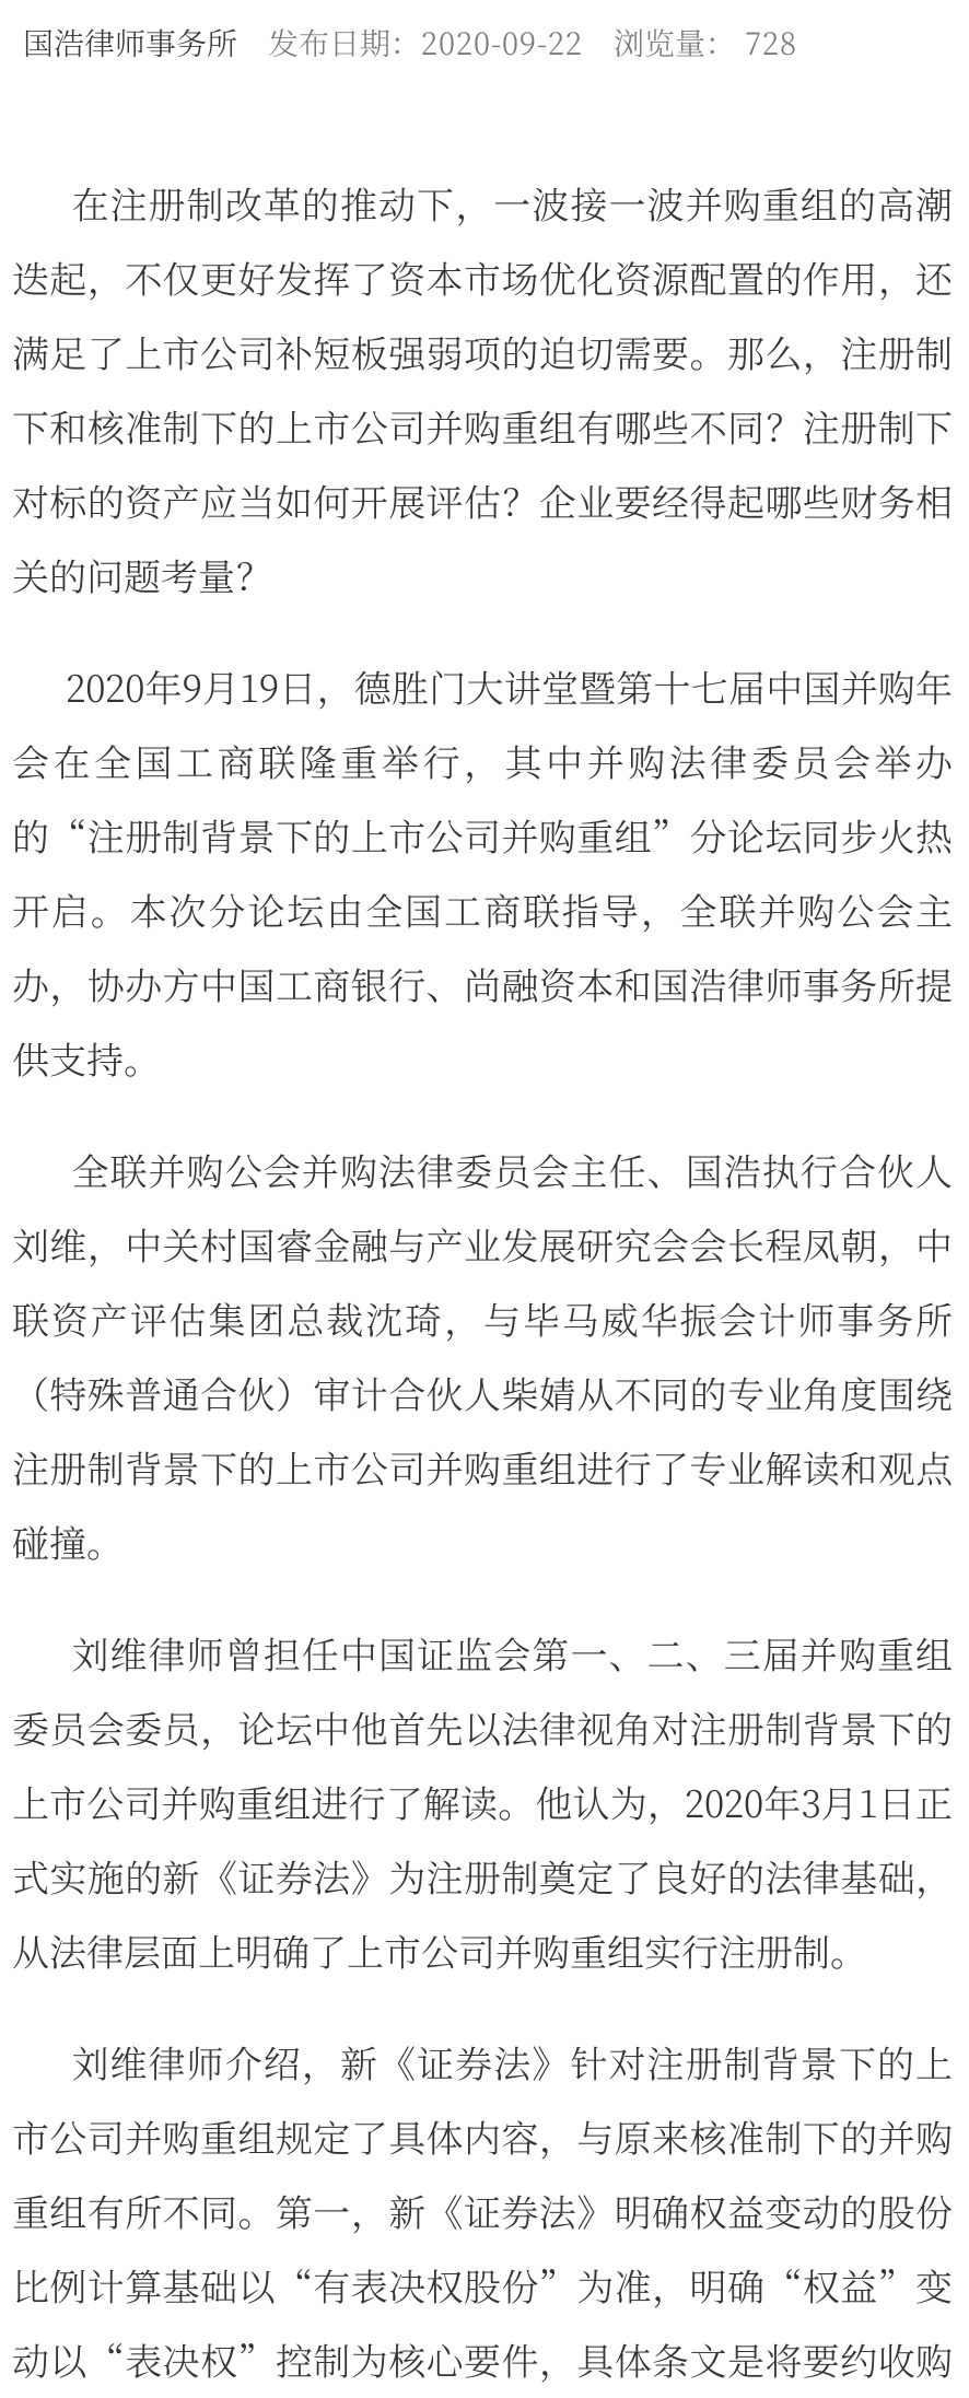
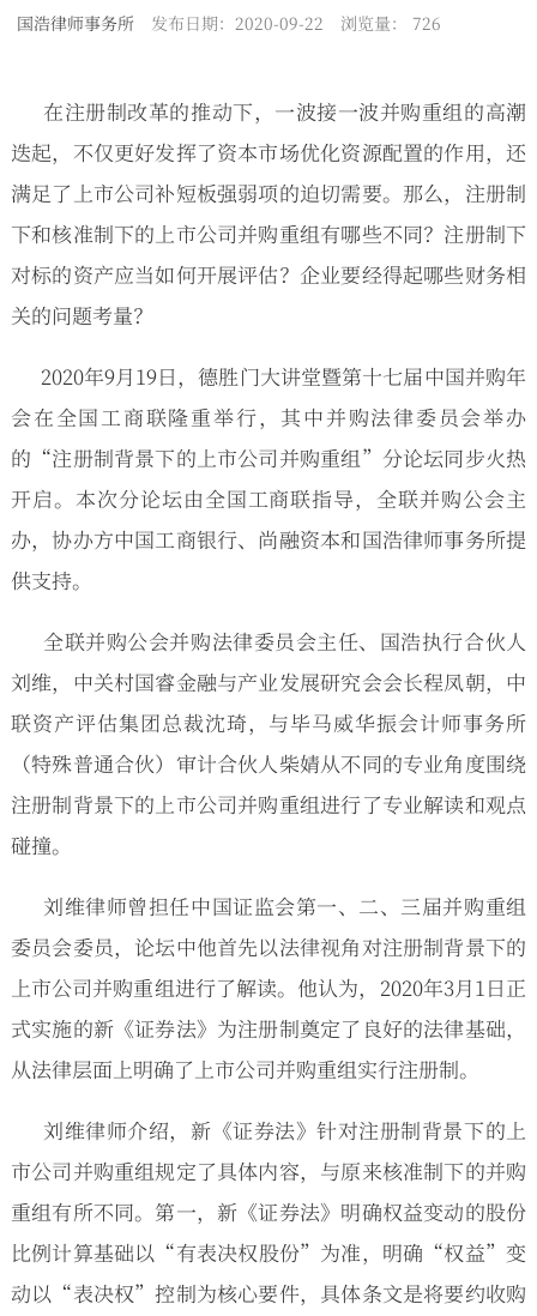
- 国浩律师事务所 发布日期：2020-09-22 浏览量：728
+ 国浩律师事务所 发布日期：2020-09-22 浏览量：726
